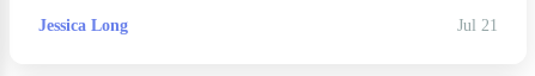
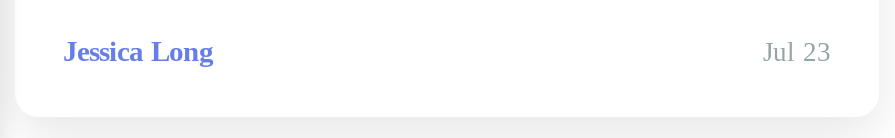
- Jul 21
+ Jul 23
